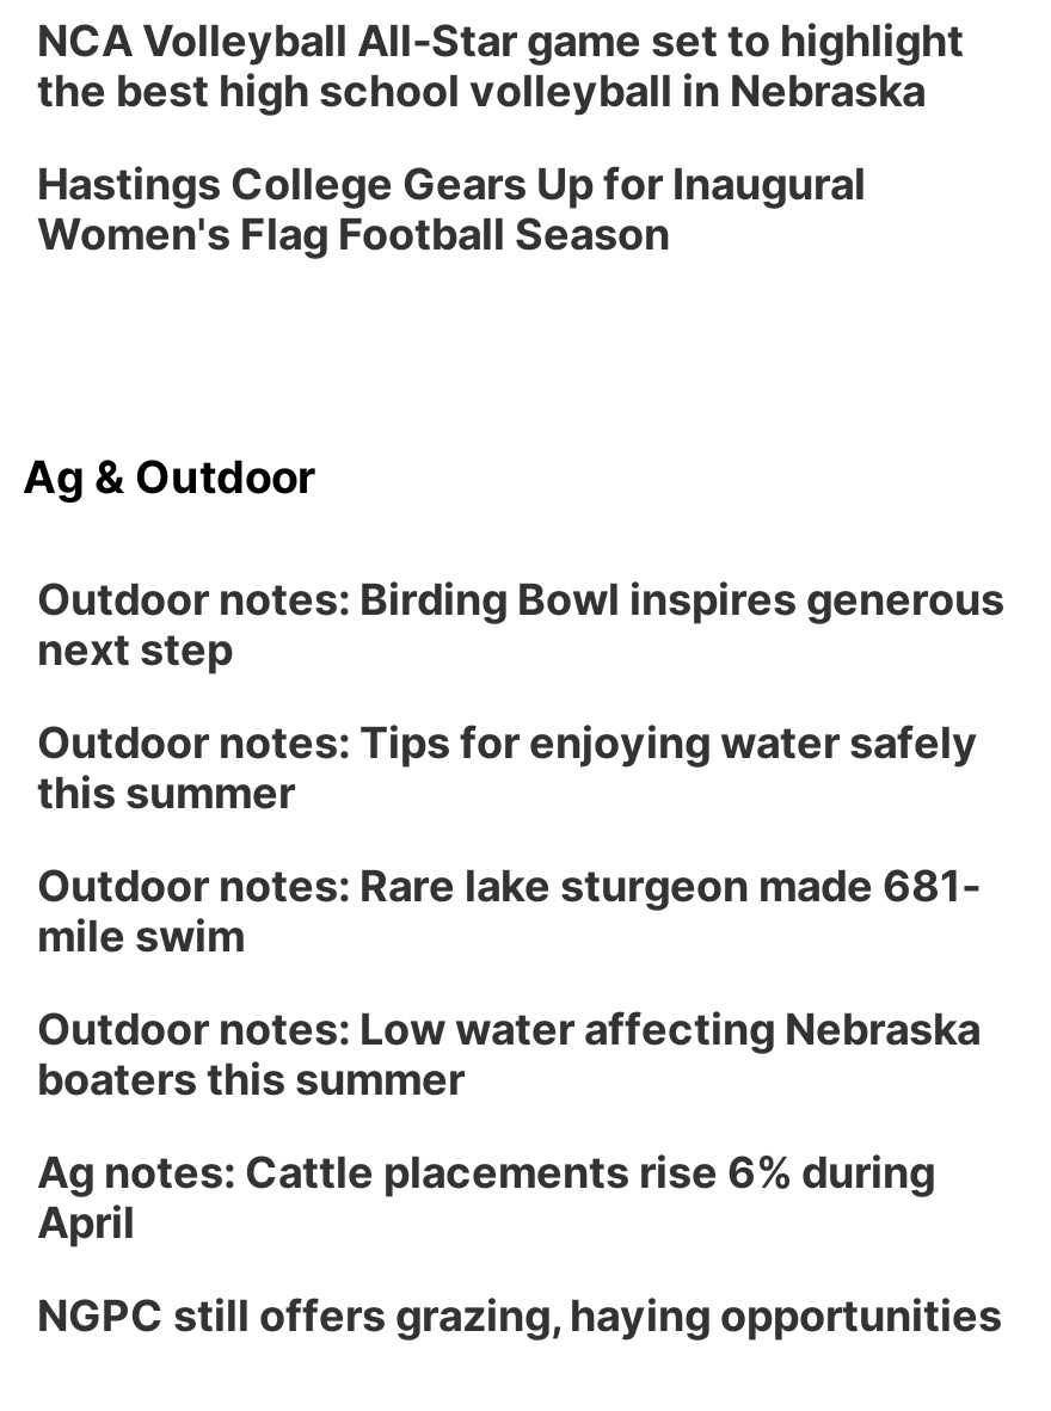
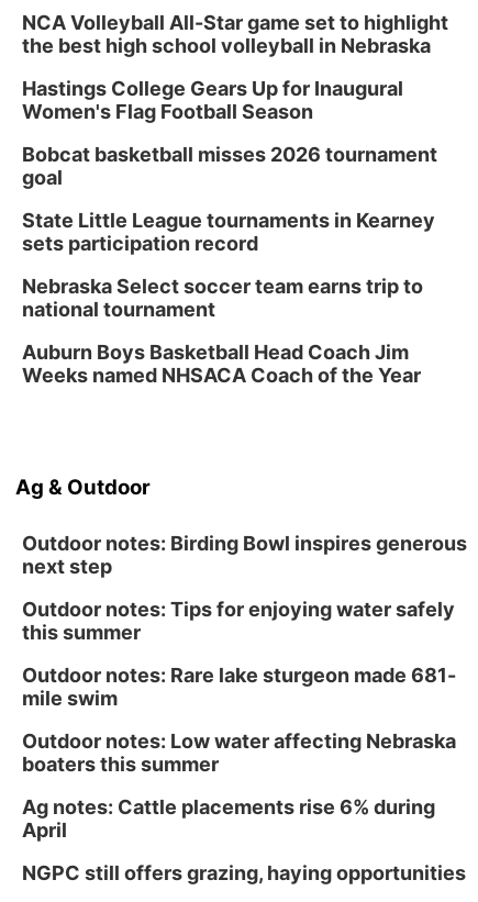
+ Bobcat basketball misses 2026 tournament
+ goal
+ State Little League tournaments in Kearney
+ sets participation record
+ Nebraska Select soccer team earns trip to
+ national tournament
+ Auburn Boys Basketball Head Coach Jim
+ Weeks named NHSACA Coach of the Year
